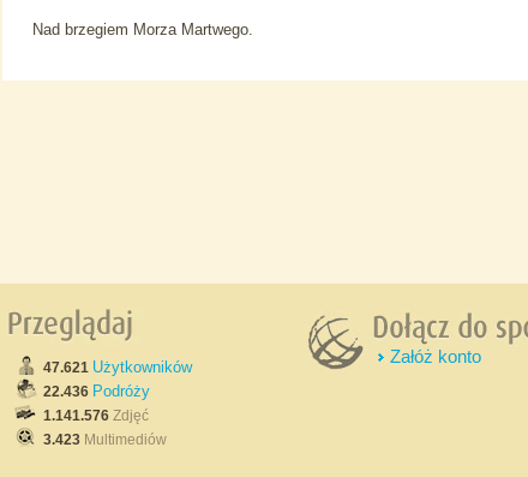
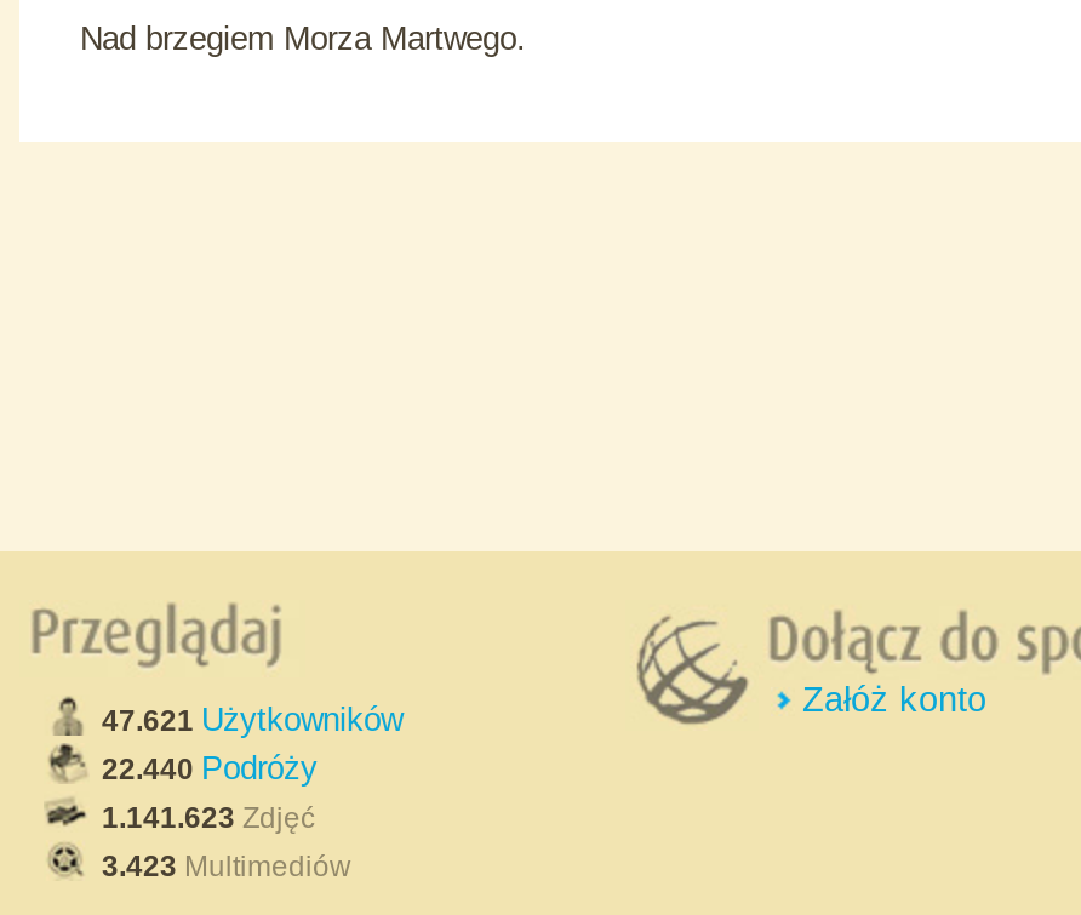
- 22.436 Podróży
+ 22.440 Podróży

- 1.141.576 Zdjęć
+ 1.141.623 Zdjęć
